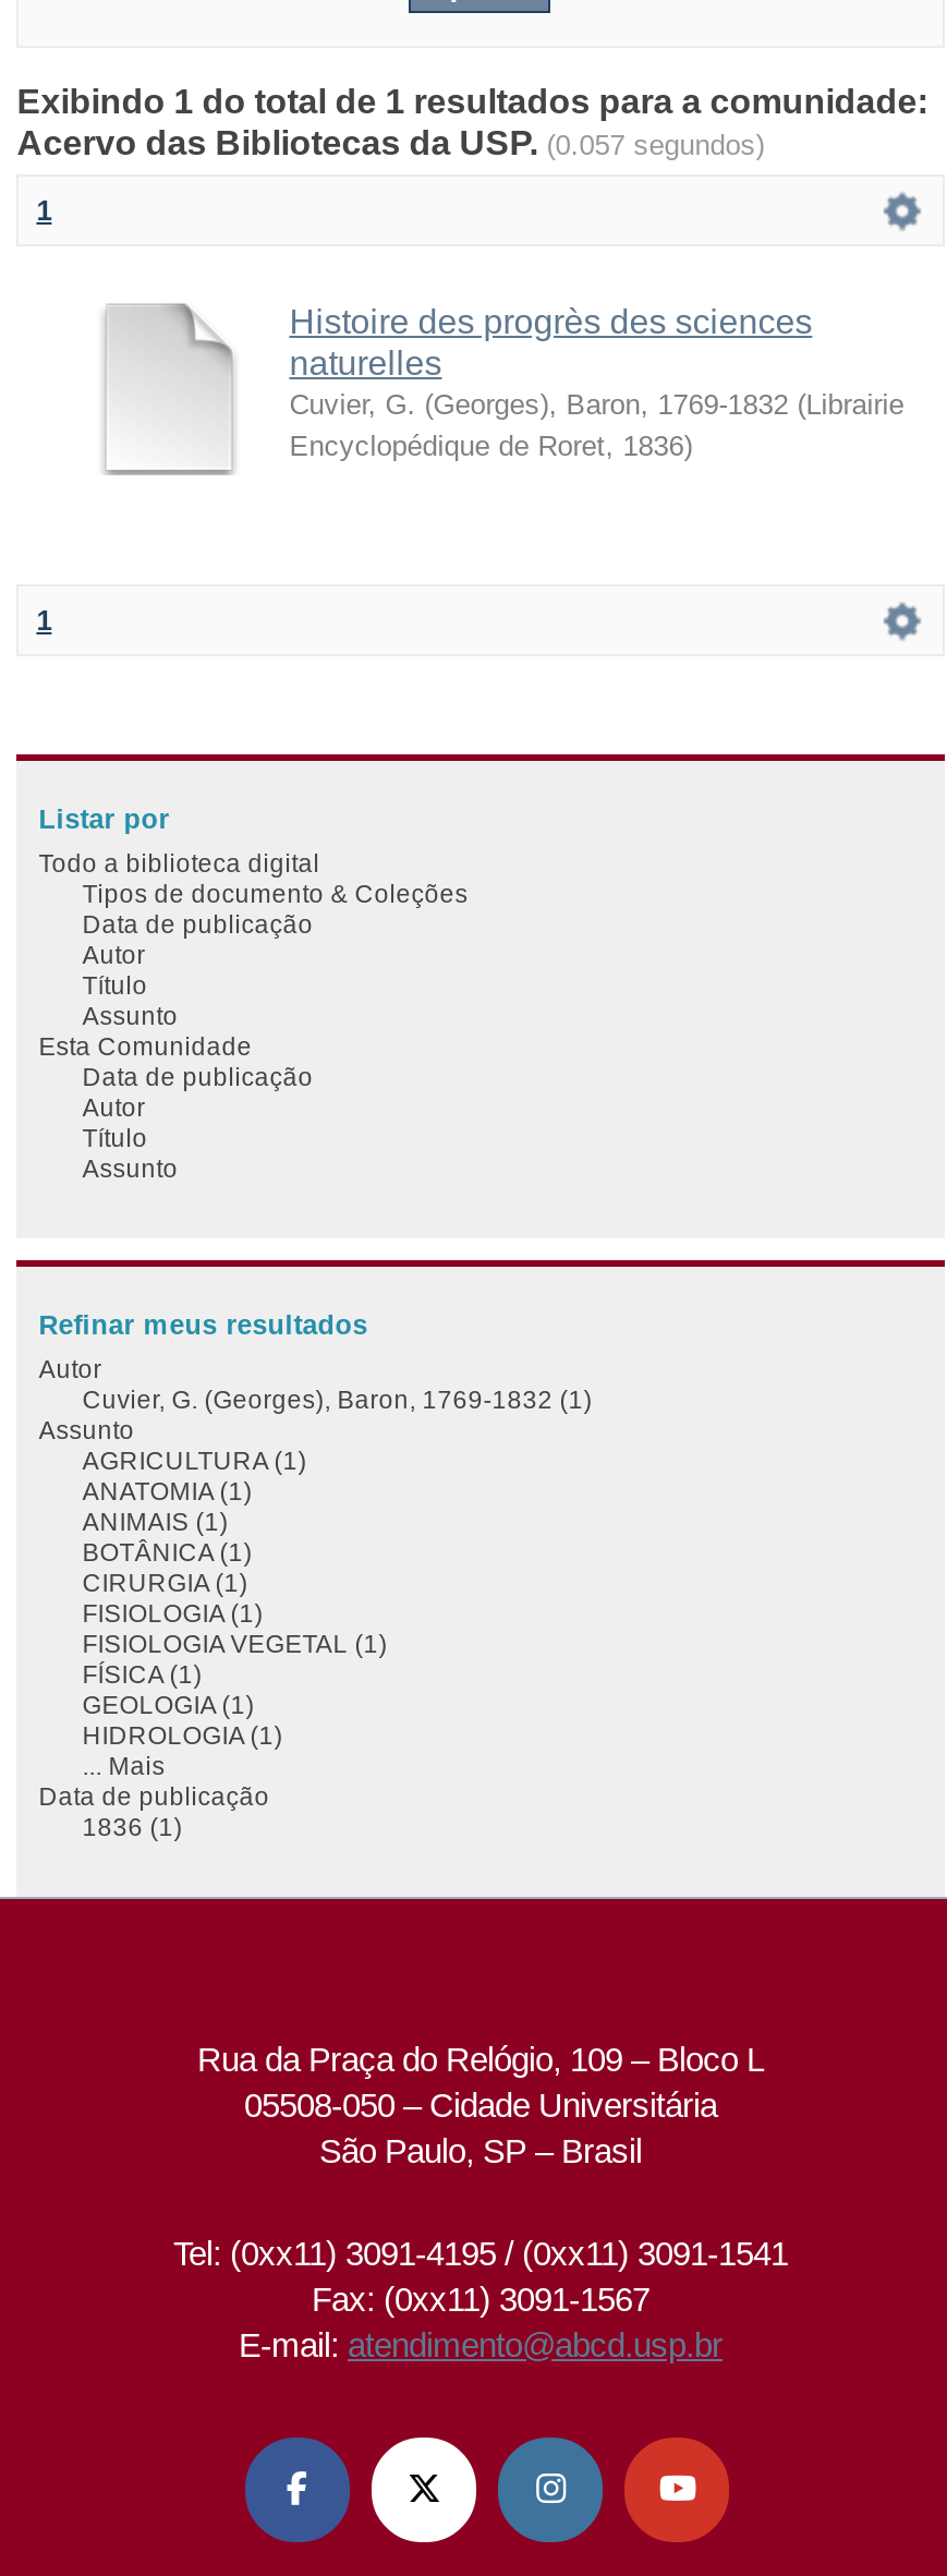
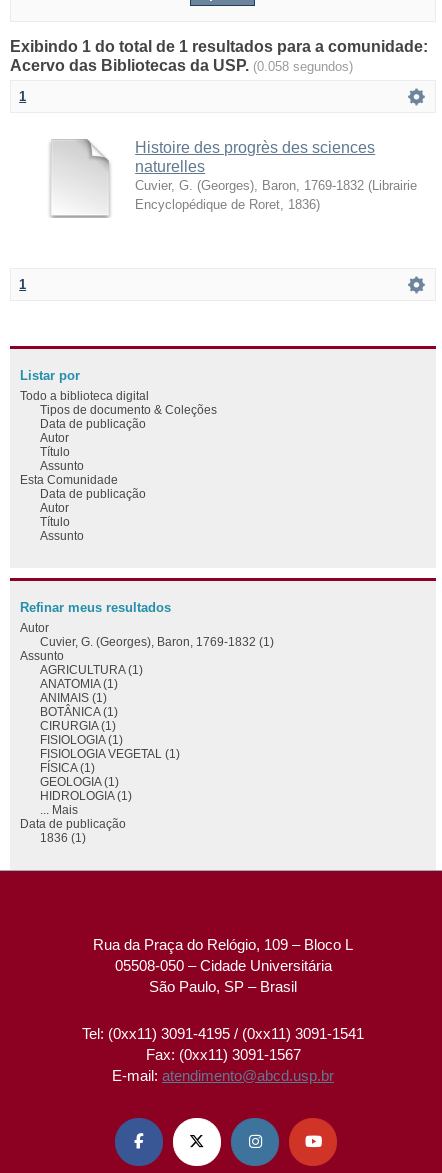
- Acervo das Bibliotecas da USP. (0.057 segundos)
+ Acervo das Bibliotecas da USP. (0.058 segundos)
